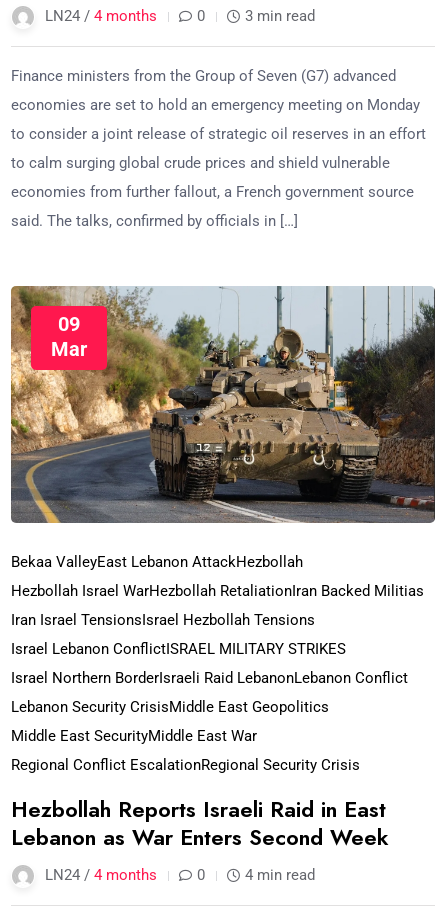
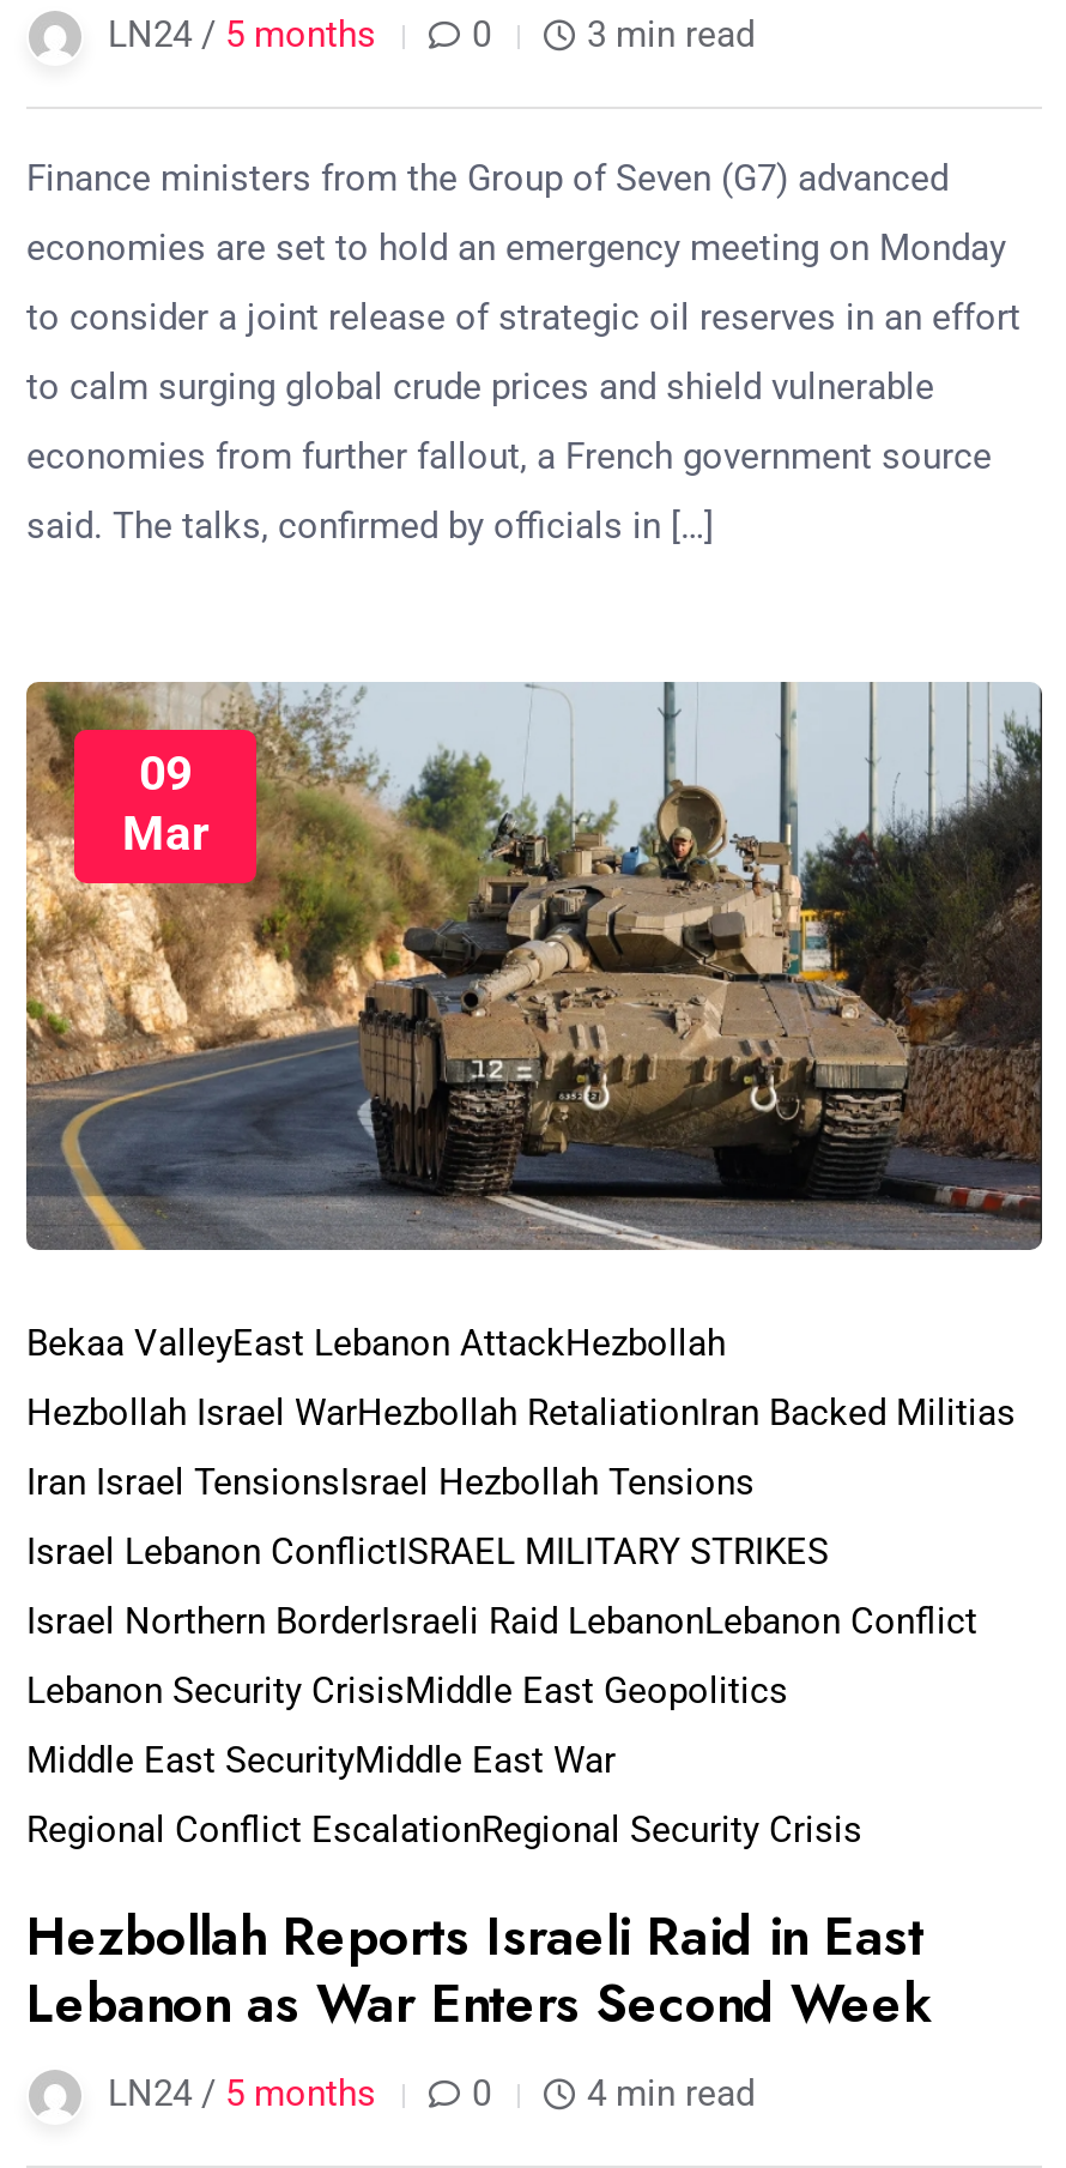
- LN24 / 4 months
+ LN24 / 5 months

- LN24 / 4 months
+ LN24 / 5 months
